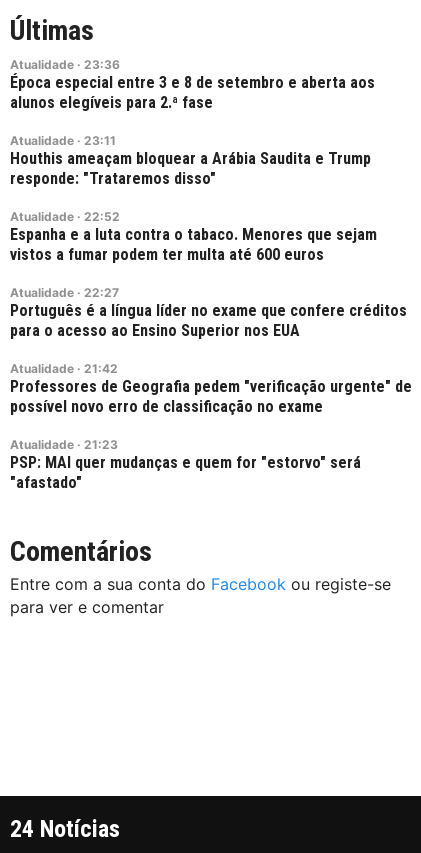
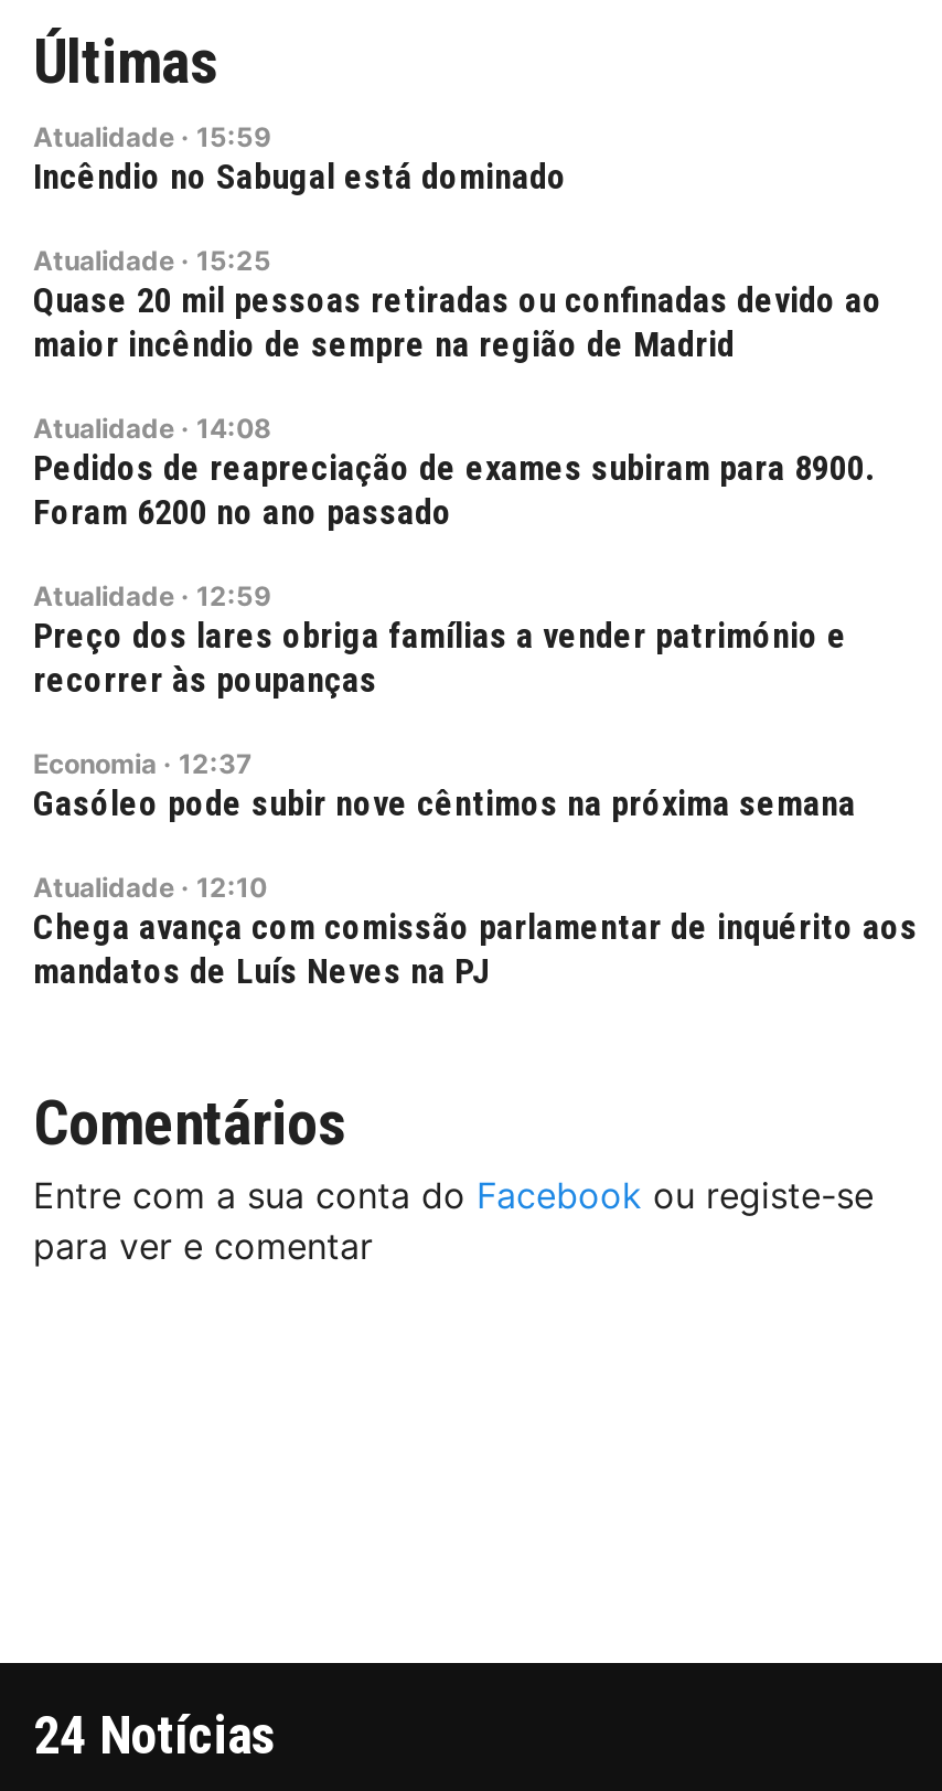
- Atualidade · 23:36
- Época especial entre 3 e 8 de setembro e aberta aos
- alunos elegíveis para 2.ª fase
+ Atualidade · 15:59
+ Incêndio no Sabugal está dominado

- Atualidade · 23:11
- Houthis ameaçam bloquear a Arábia Saudita e Trump
- responde: "Trataremos disso"
+ Atualidade · 15:25
+ Quase 20 mil pessoas retiradas ou confinadas devido ao
+ maior incêndio de sempre na região de Madrid

- Atualidade · 22:52
- Espanha e a luta contra o tabaco. Menores que sejam
- vistos a fumar podem ter multa até 600 euros
+ Atualidade · 14:08
+ Pedidos de reapreciação de exames subiram para 8900.
+ Foram 6200 no ano passado

- Atualidade · 22:27
- Português é a língua líder no exame que confere créditos
- para o acesso ao Ensino Superior nos EUA
+ Atualidade · 12:59
+ Preço dos lares obriga famílias a vender património e
+ recorrer às poupanças

- Atualidade · 21:42
- Professores de Geografia pedem "verificação urgente" de
- possível novo erro de classificação no exame
+ Economia · 12:37
+ Gasóleo pode subir nove cêntimos na próxima semana

- Atualidade · 21:23
- PSP: MAI quer mudanças e quem for "estorvo" será
- "afastado"
+ Atualidade · 12:10
+ Chega avança com comissão parlamentar de inquérito aos
+ mandatos de Luís Neves na PJ
